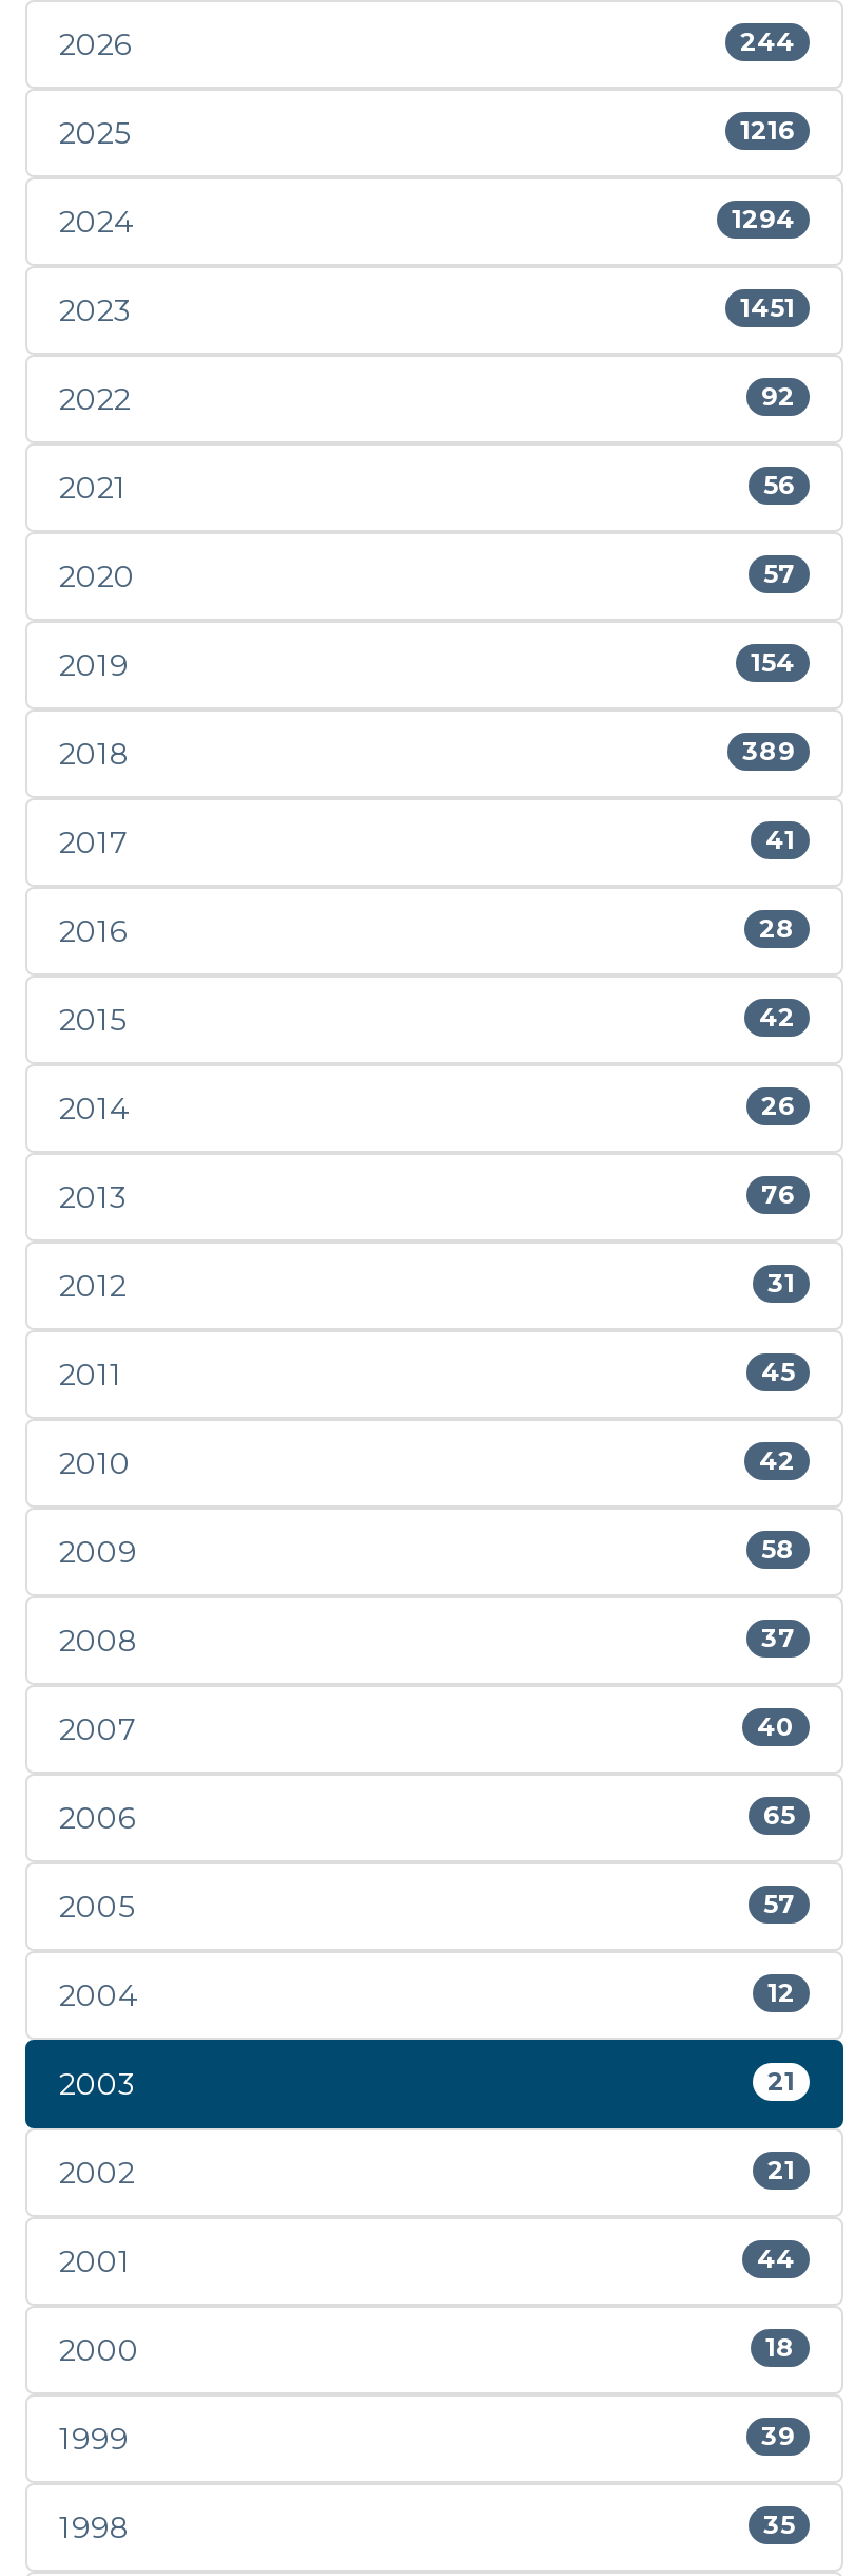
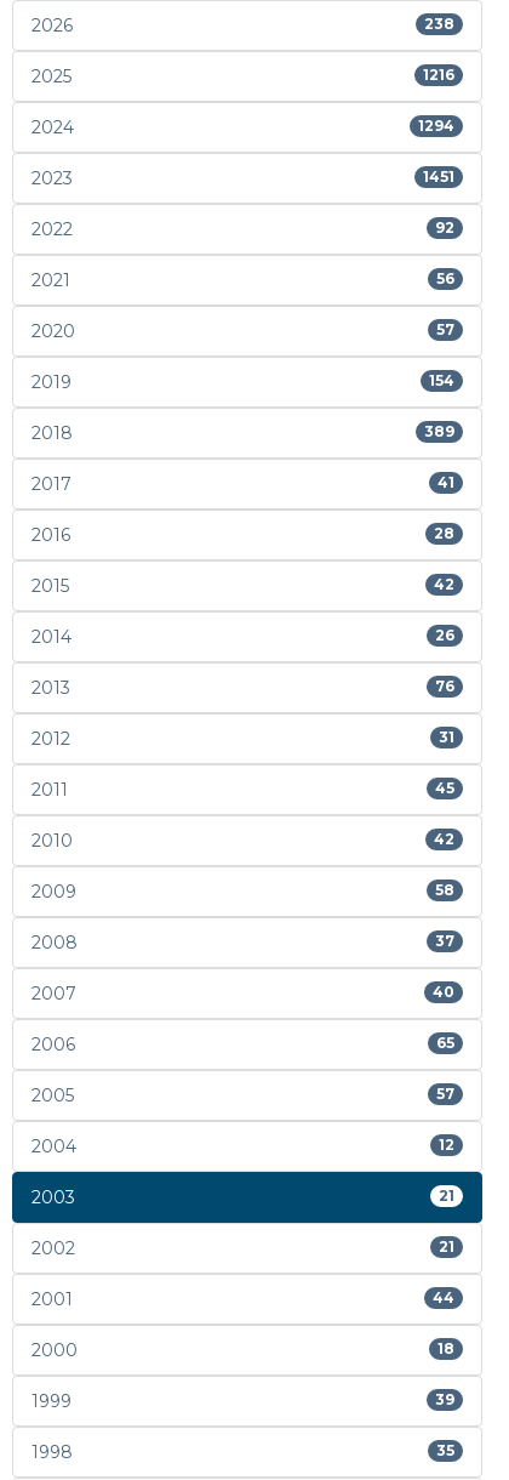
- 244
+ 238
